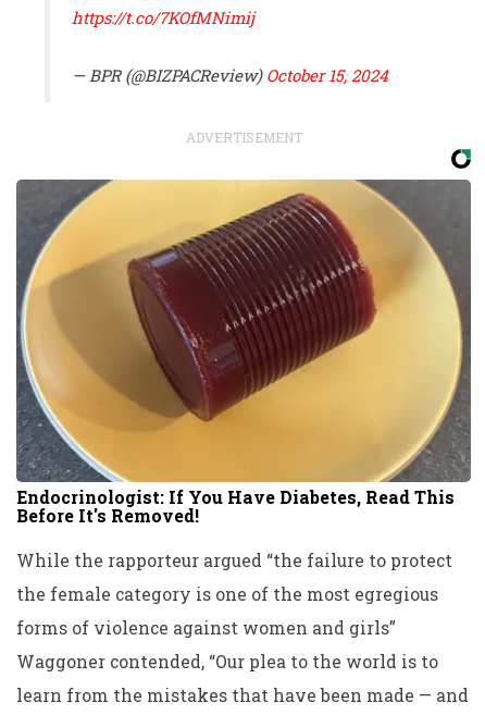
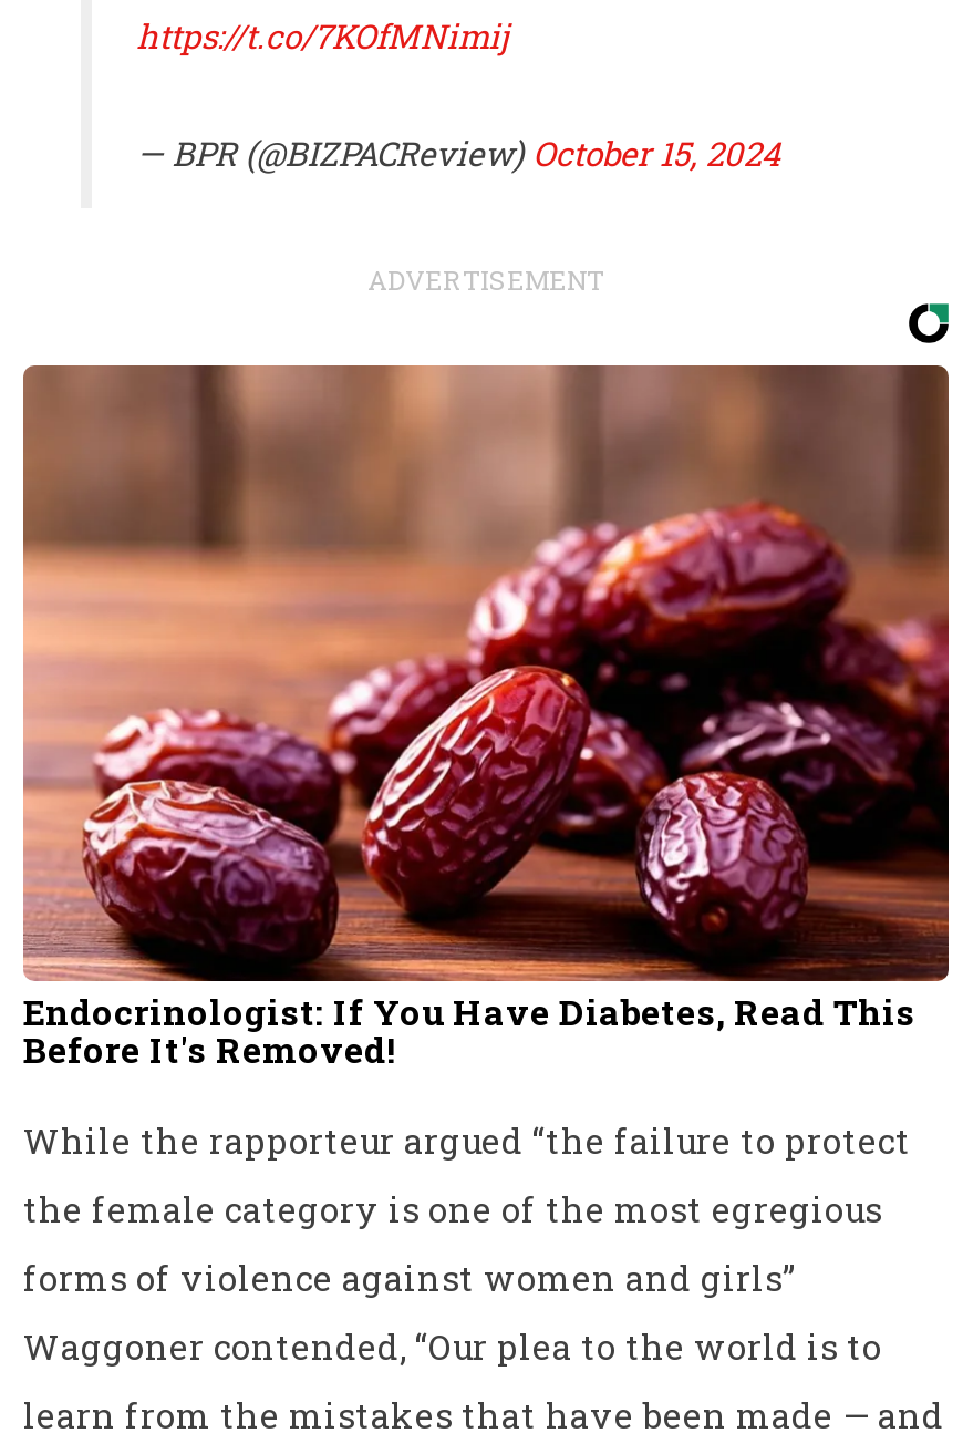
- [image]
+ [image]
